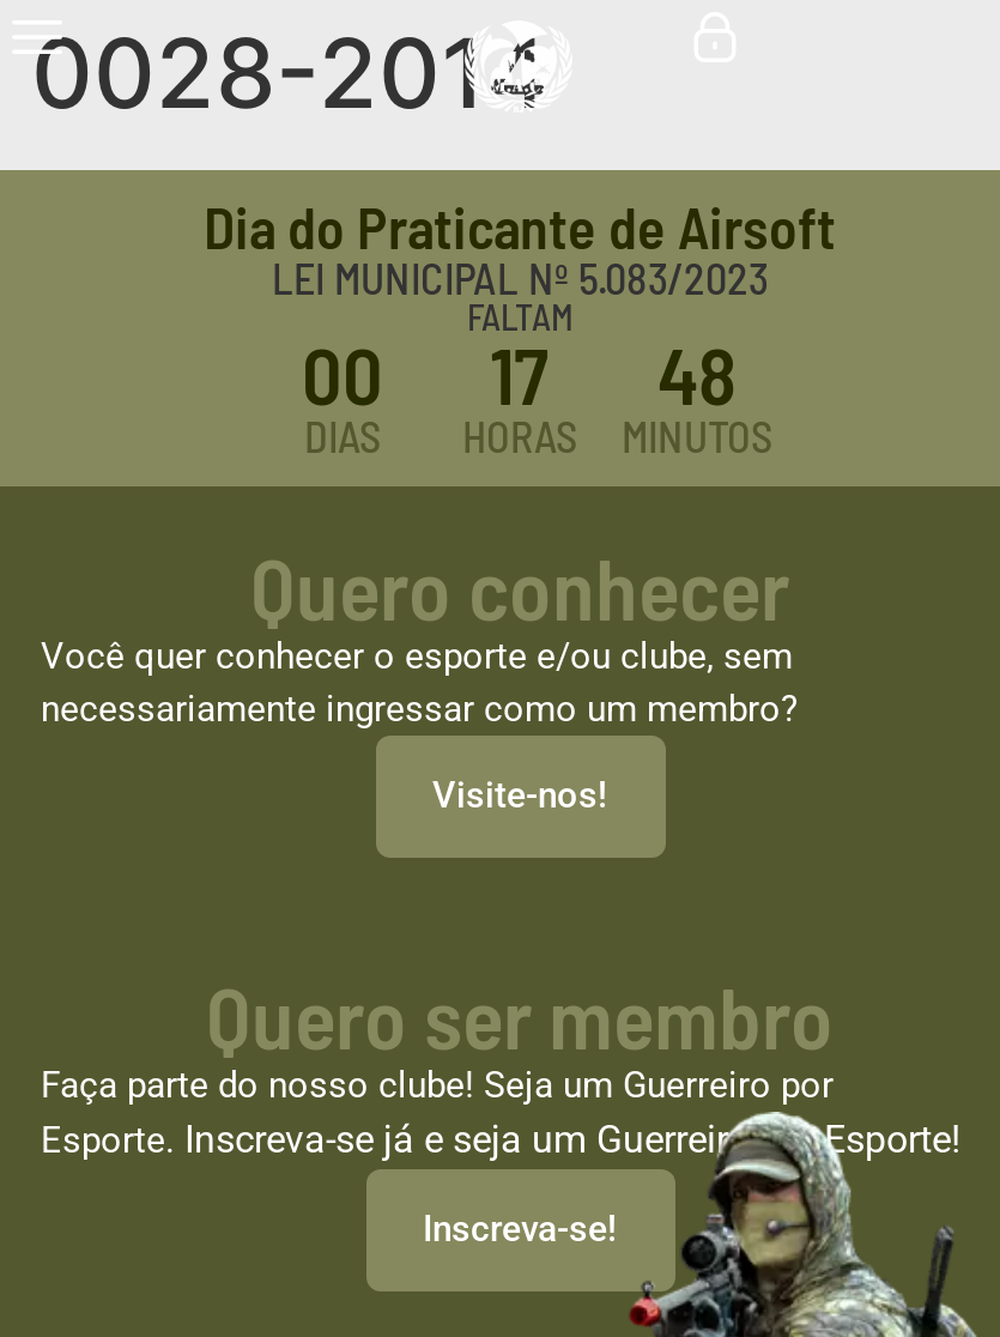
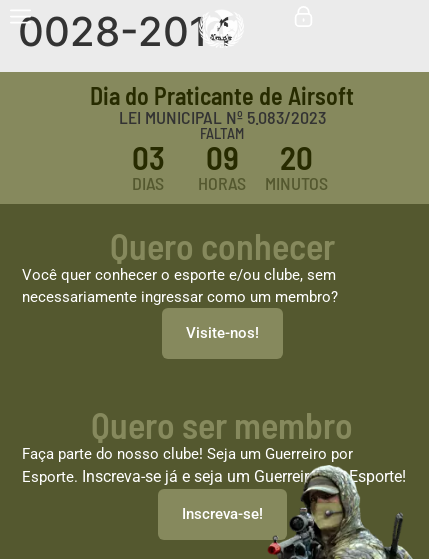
- 00
+ 03

- 17
+ 09

- 48
+ 20
